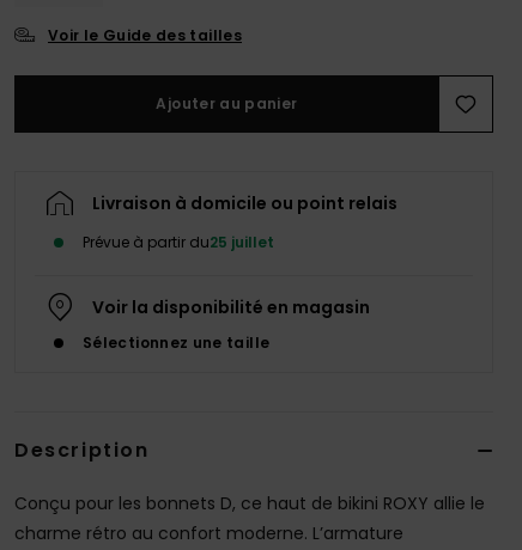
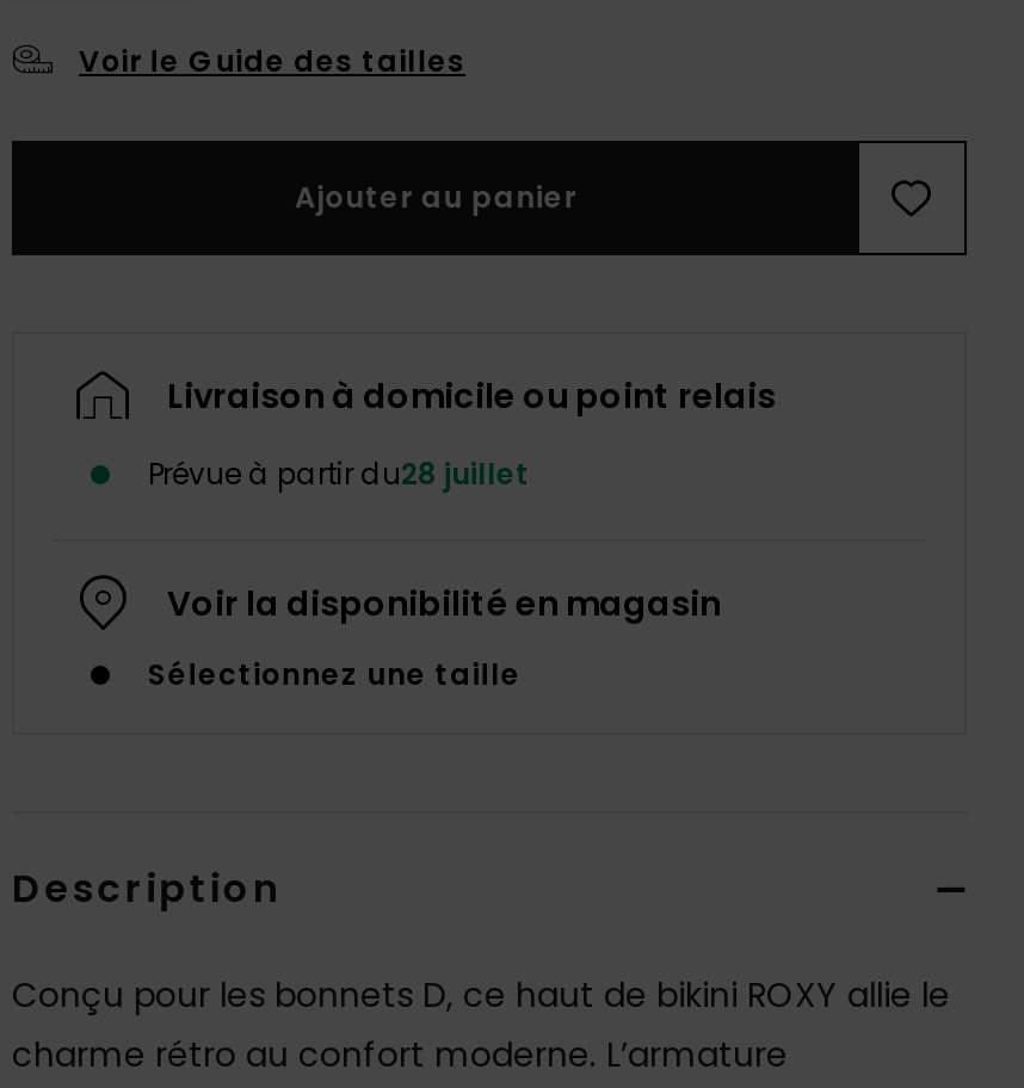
- Prévue à partir du25 juillet
+ Prévue à partir du28 juillet
